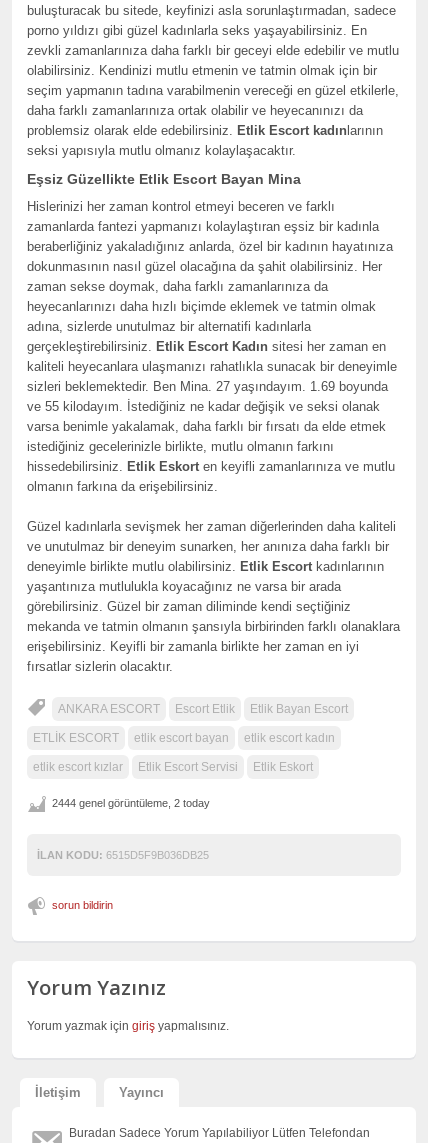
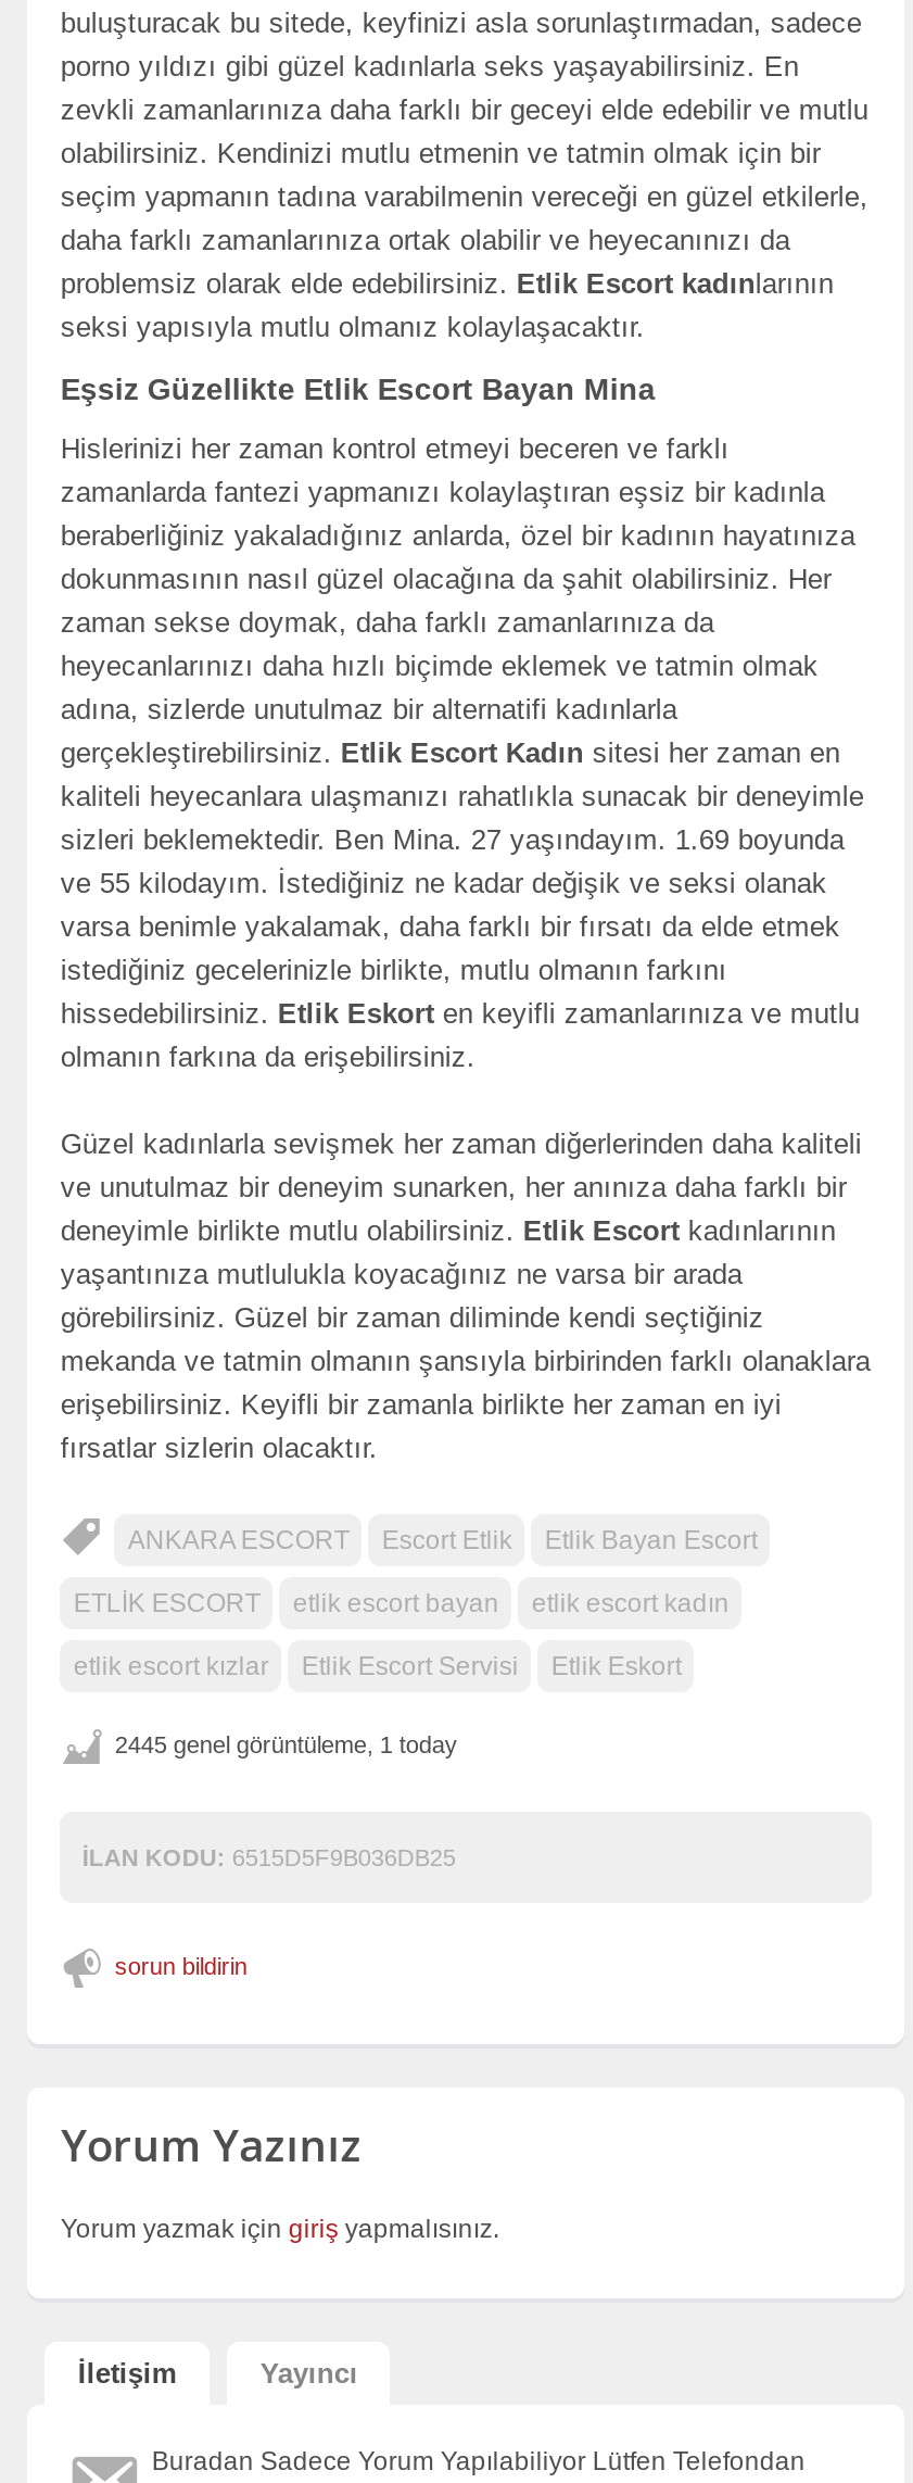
- 2444 genel görüntüleme, 2 today
+ 2445 genel görüntüleme, 1 today
